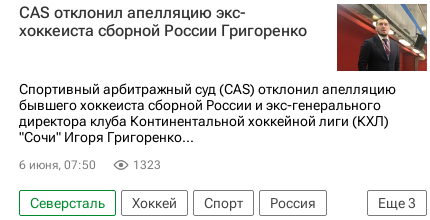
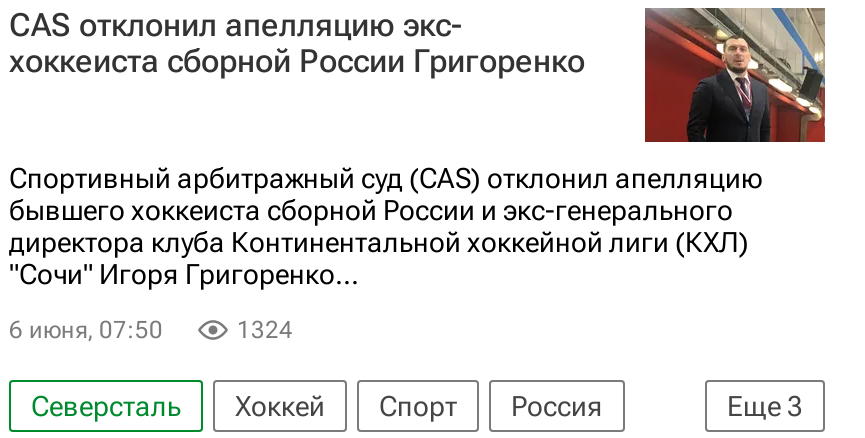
- 1323
+ 1324
